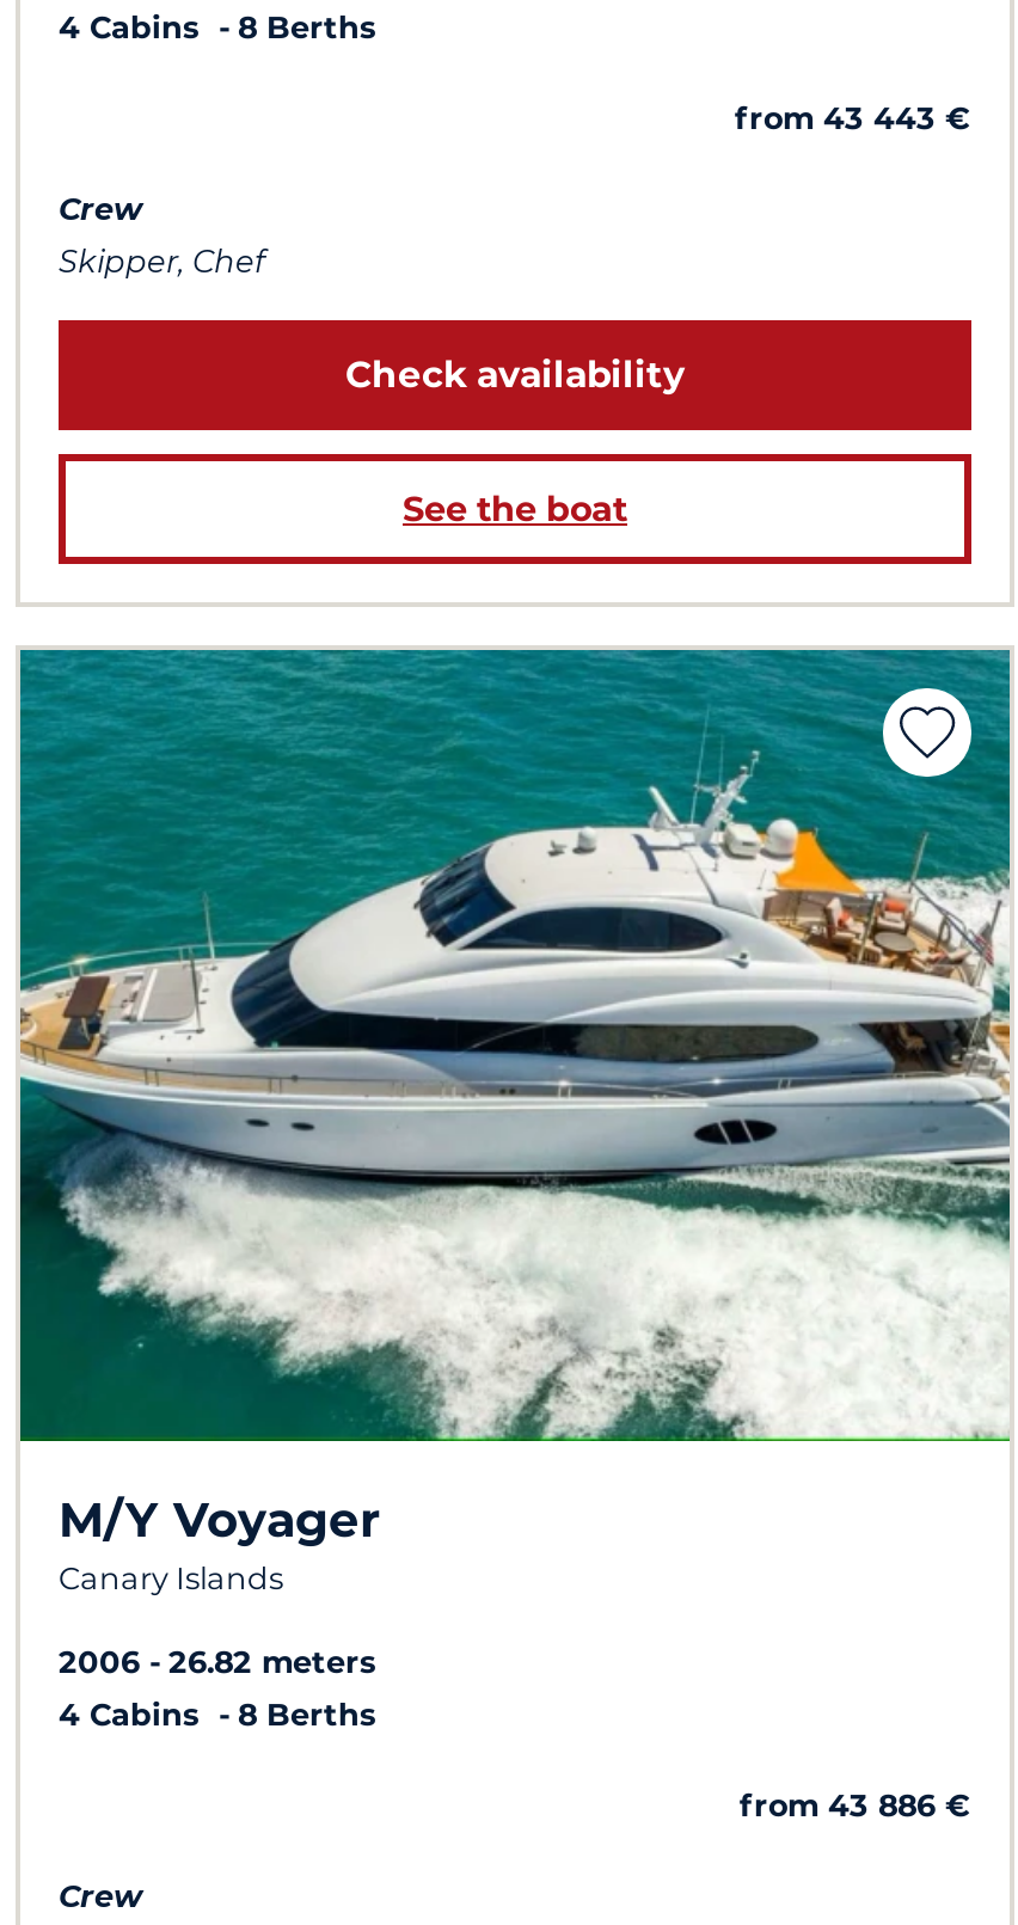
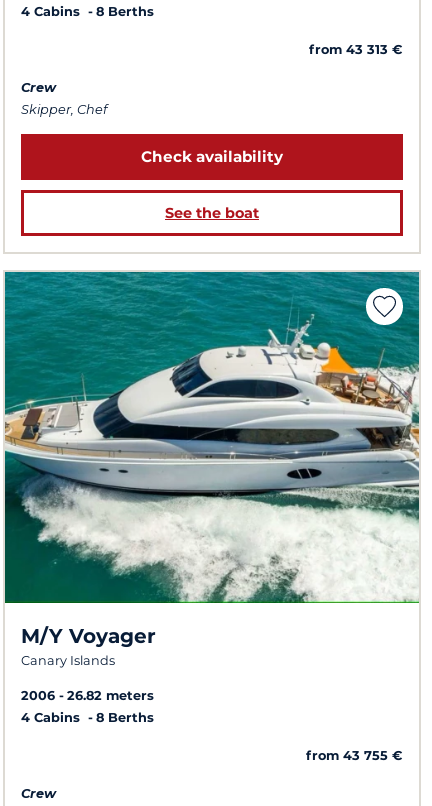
- from 43 443 €
+ from 43 313 €

- from 43 886 €
+ from 43 755 €
